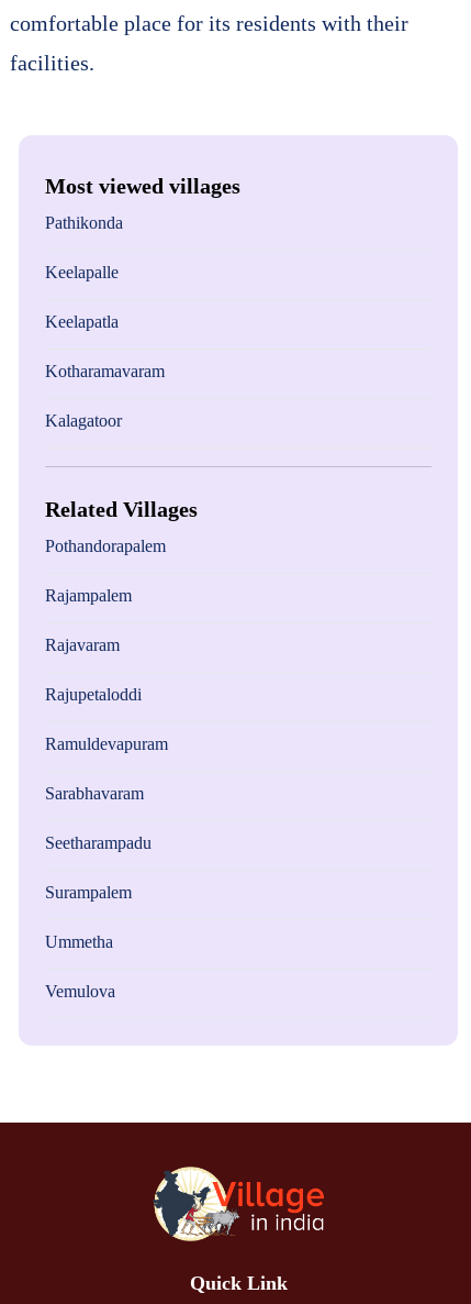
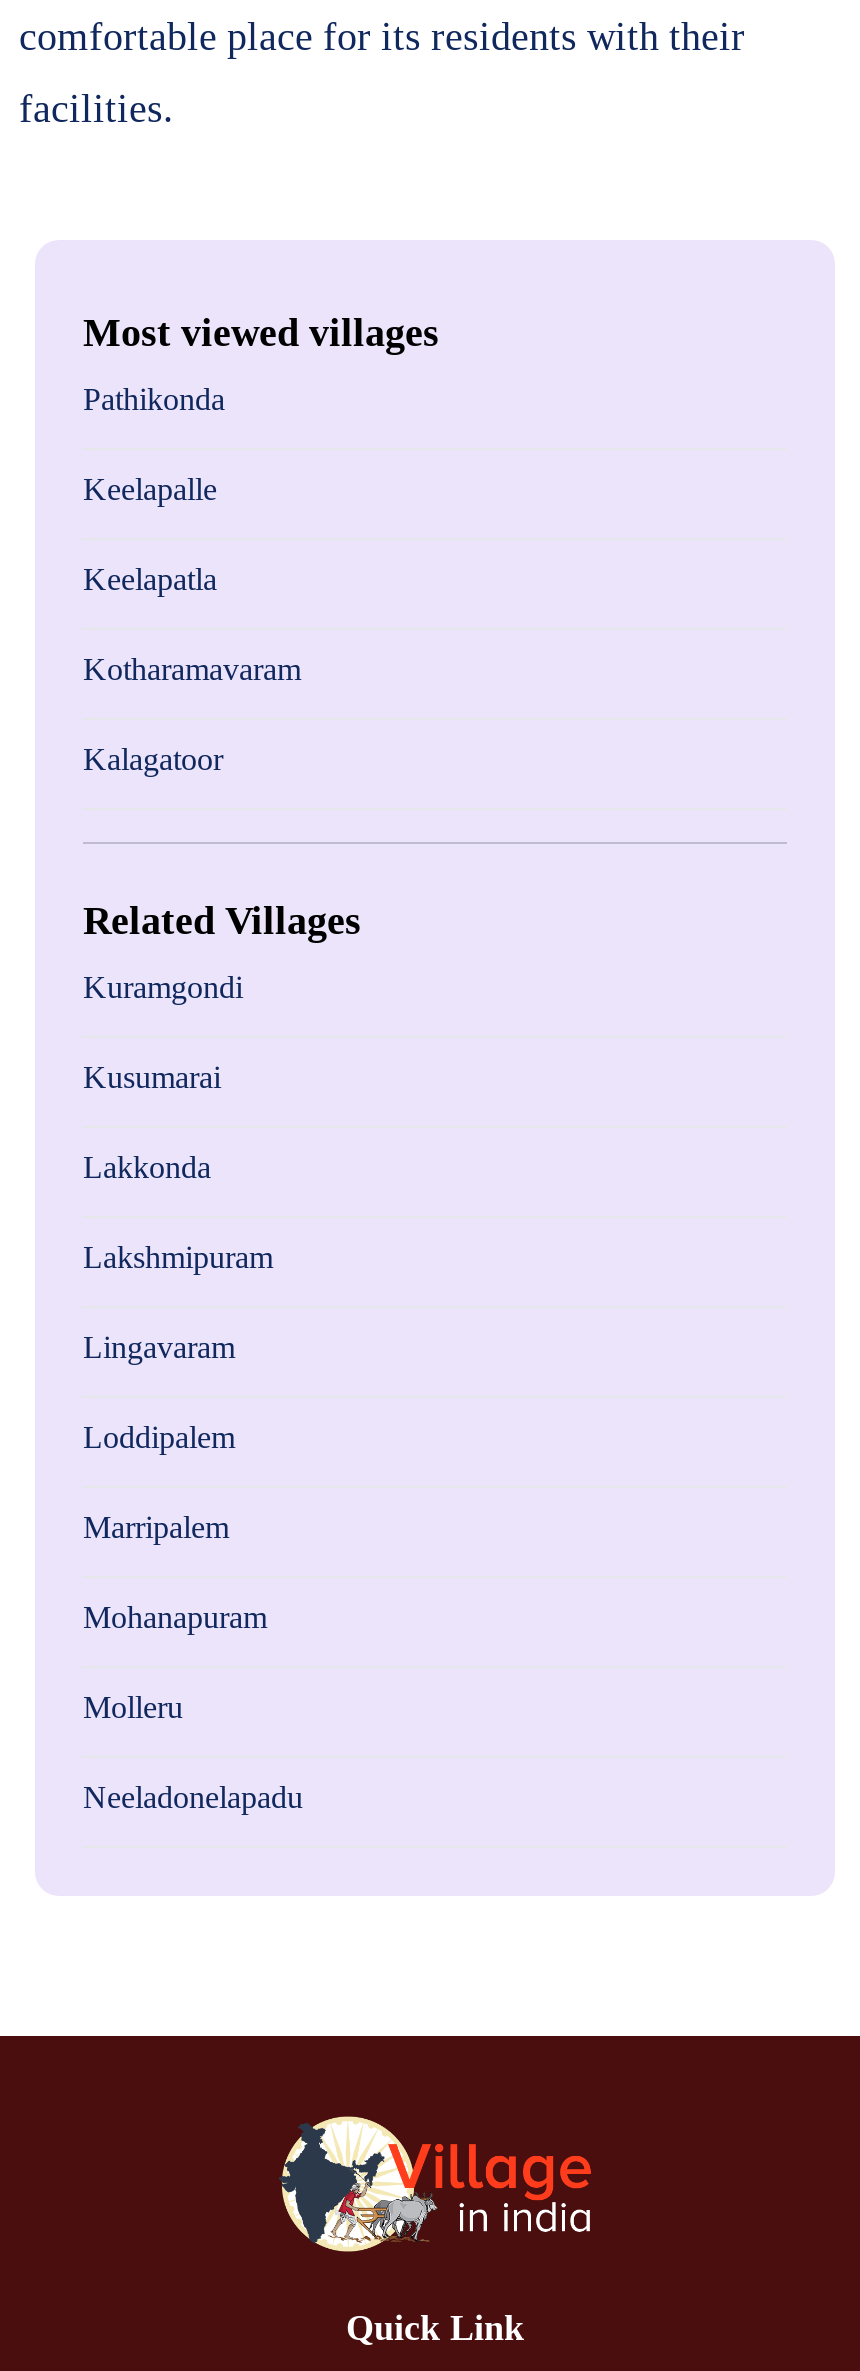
- Pothandorapalem
+ Kuramgondi

- Rajampalem
+ Kusumarai

- Rajavaram
+ Lakkonda

- Rajupetaloddi
+ Lakshmipuram

- Ramuldevapuram
+ Lingavaram

- Sarabhavaram
+ Loddipalem

- Seetharampadu
+ Marripalem

- Surampalem
+ Mohanapuram

- Ummetha
+ Molleru

- Vemulova
+ Neeladonelapadu
